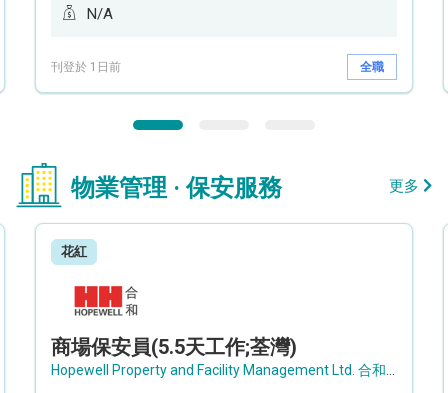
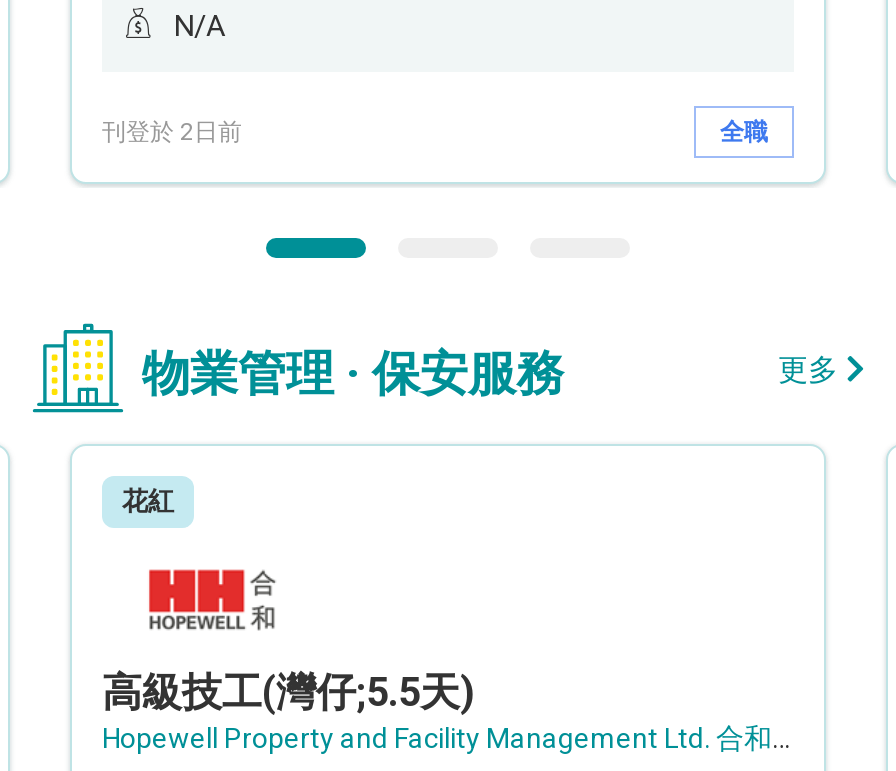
- 刊登於 1日前
+ 刊登於 2日前

- 商場保安員(5.5天工作;荃灣)
+ 高級技工(灣仔;5.5天)
